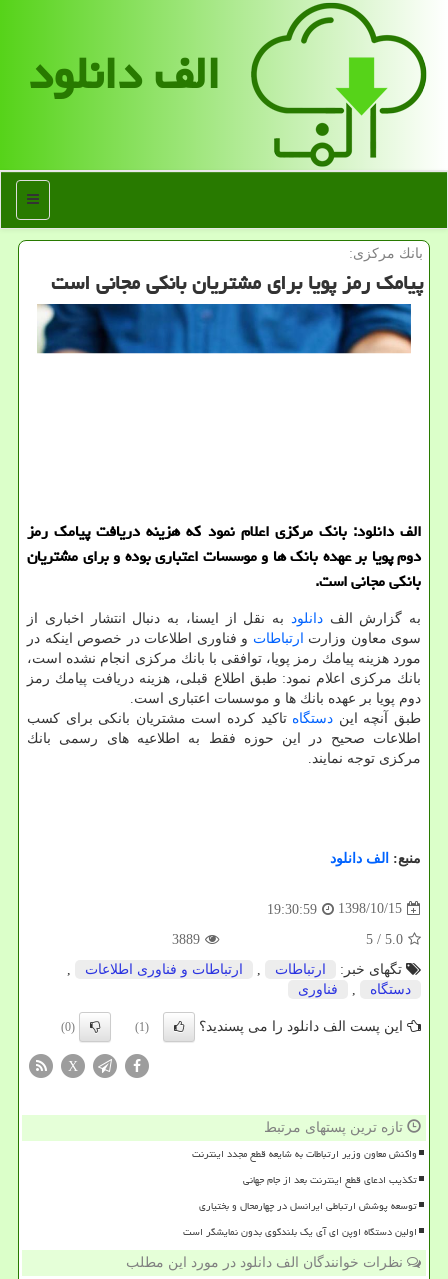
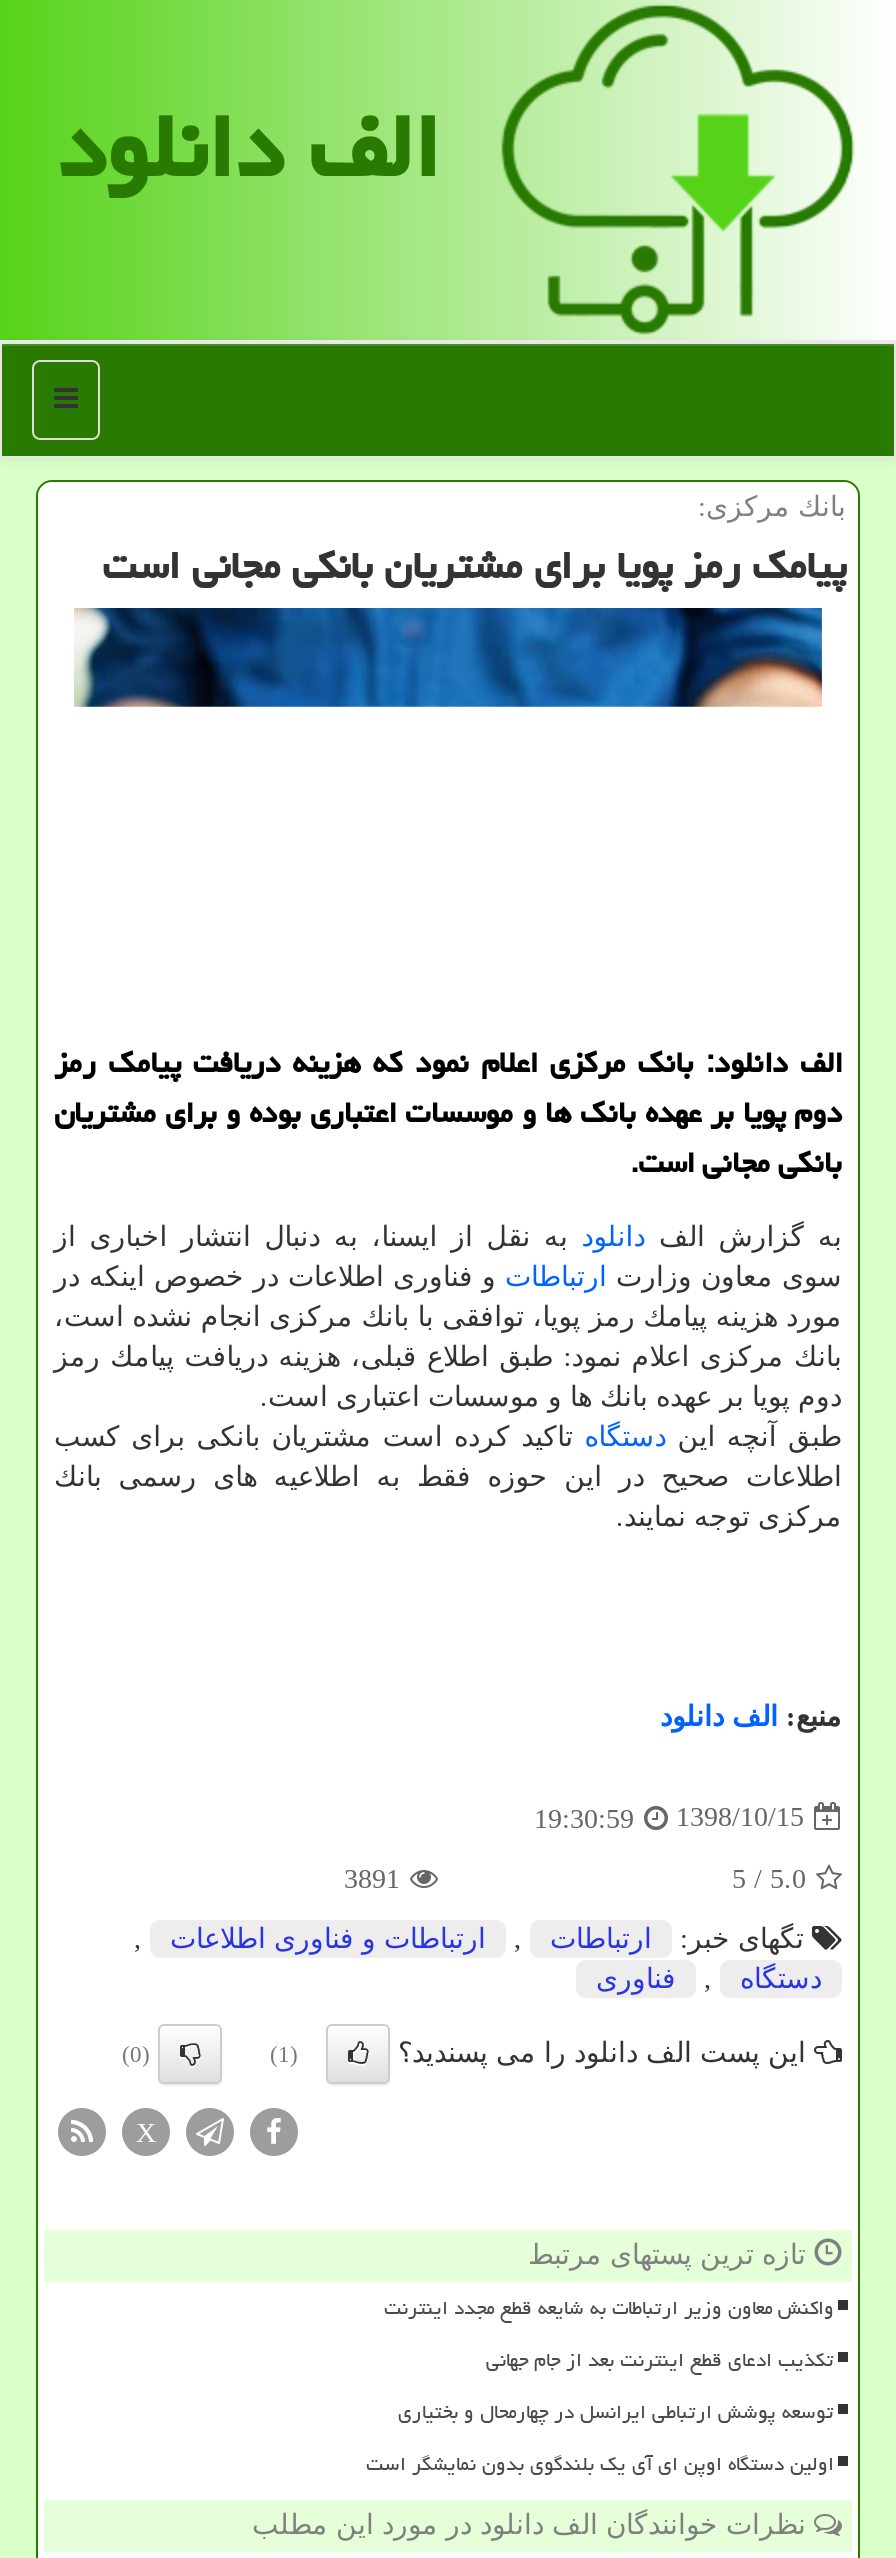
- 3889
+ 3891
